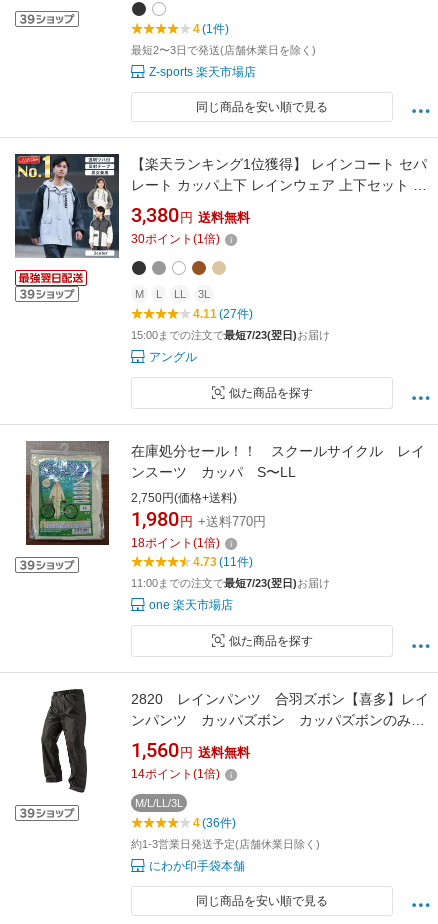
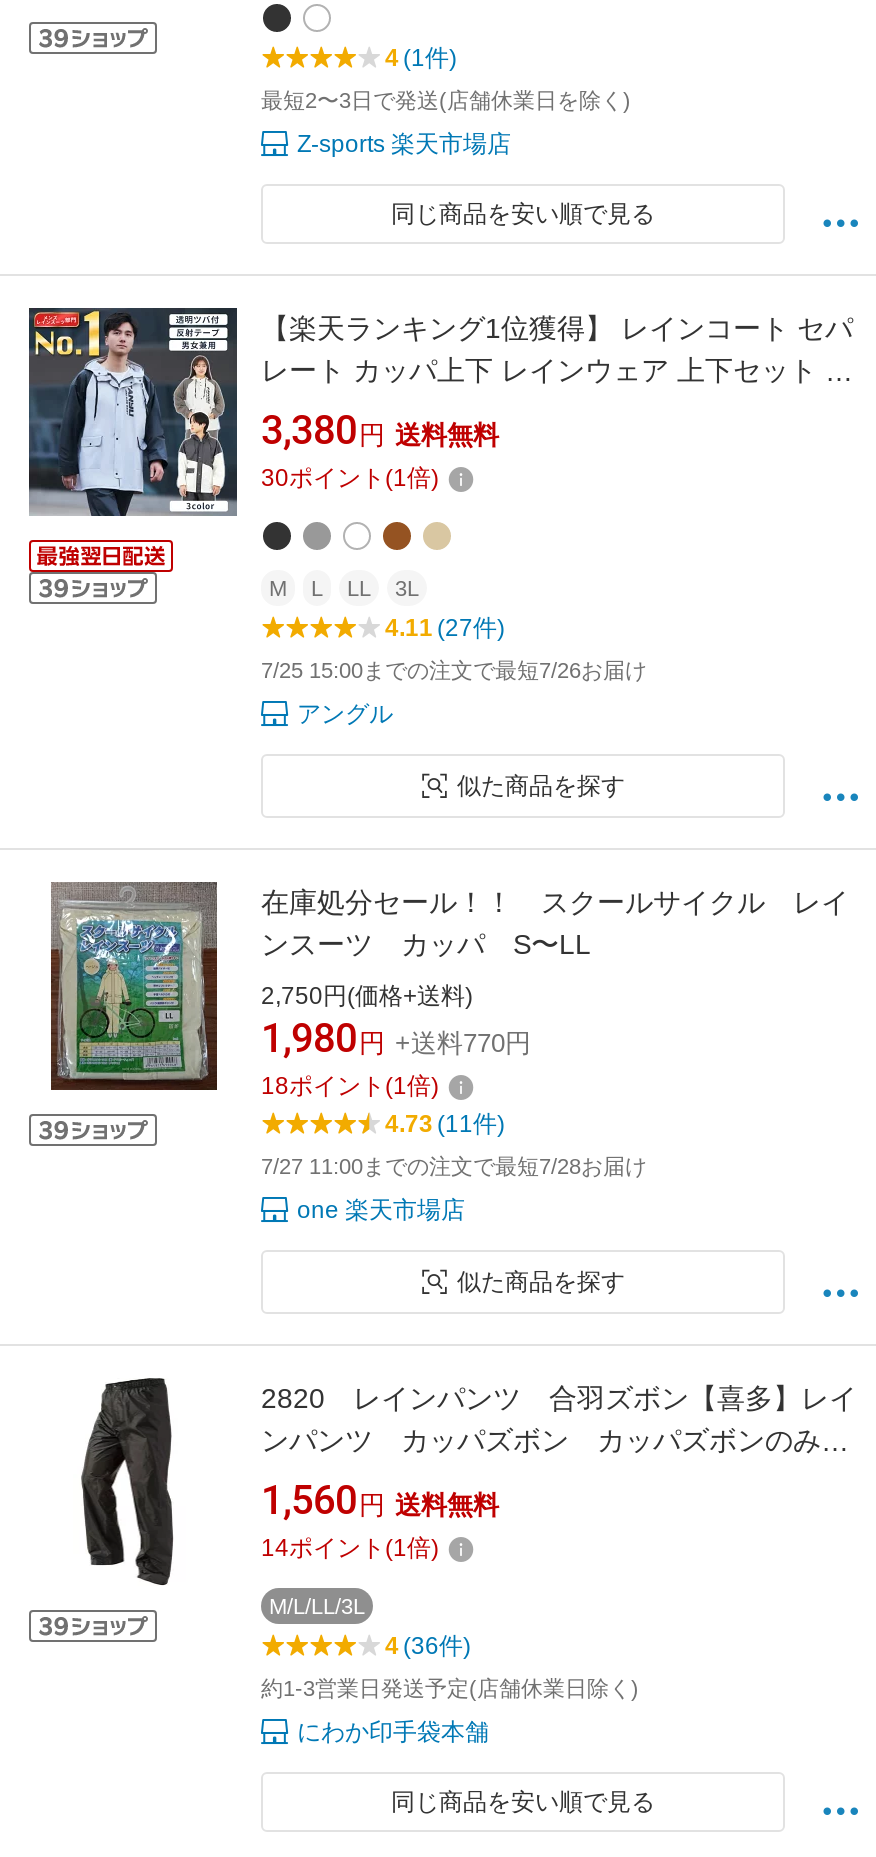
- 15:00までの注文で最短7/23(翌日)お届け
+ 7/25 15:00までの注文で最短7/26お届け

- 11:00までの注文で最短7/23(翌日)お届け
+ 7/27 11:00までの注文で最短7/28お届け
